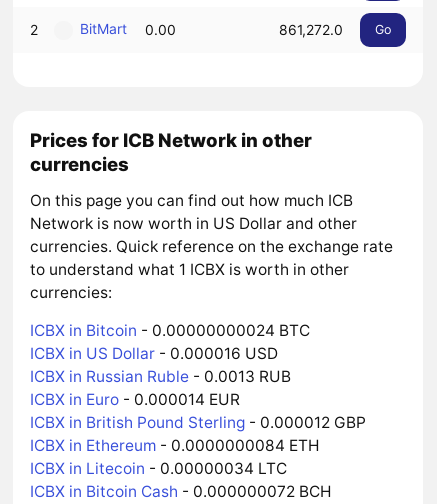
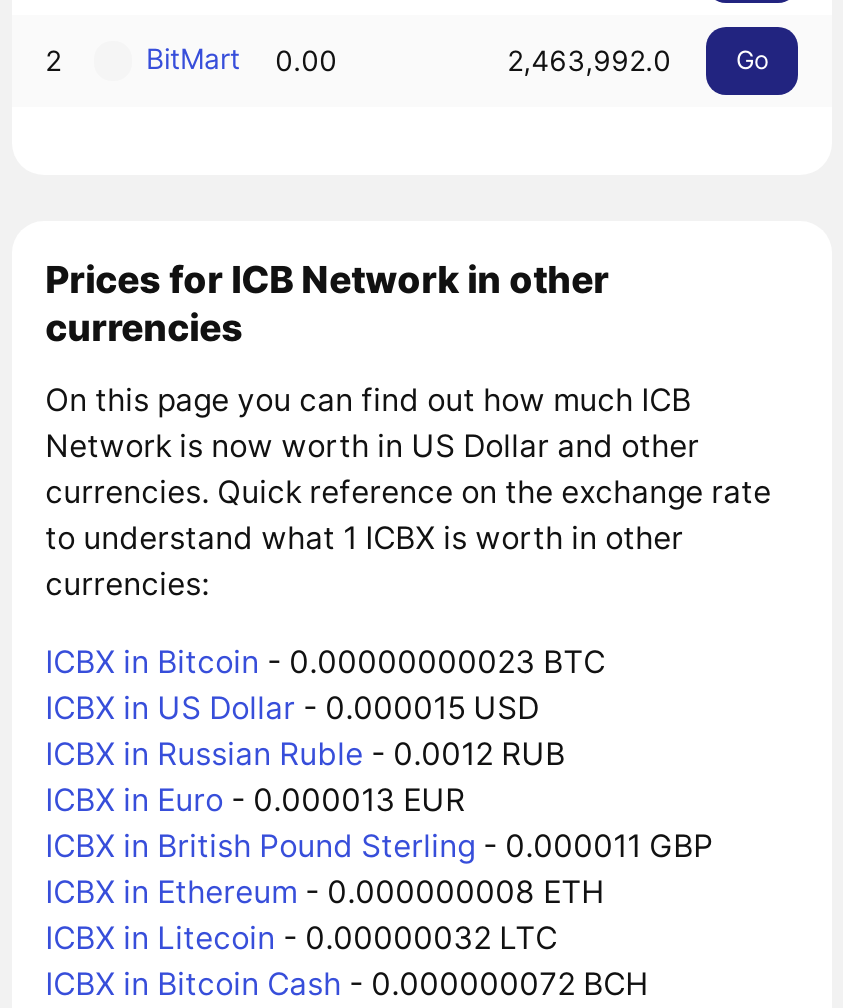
- 861,272.0
+ 2,463,992.0

- ICBX in Bitcoin - 0.00000000024 BTC
+ ICBX in Bitcoin - 0.00000000023 BTC

- ICBX in US Dollar - 0.000016 USD
+ ICBX in US Dollar - 0.000015 USD

- ICBX in Russian Ruble - 0.0013 RUB
+ ICBX in Russian Ruble - 0.0012 RUB

- ICBX in Euro - 0.000014 EUR
+ ICBX in Euro - 0.000013 EUR

- ICBX in British Pound Sterling - 0.000012 GBP
+ ICBX in British Pound Sterling - 0.000011 GBP

- ICBX in Ethereum - 0.0000000084 ETH
+ ICBX in Ethereum - 0.000000008 ETH

- ICBX in Litecoin - 0.00000034 LTC
+ ICBX in Litecoin - 0.00000032 LTC
